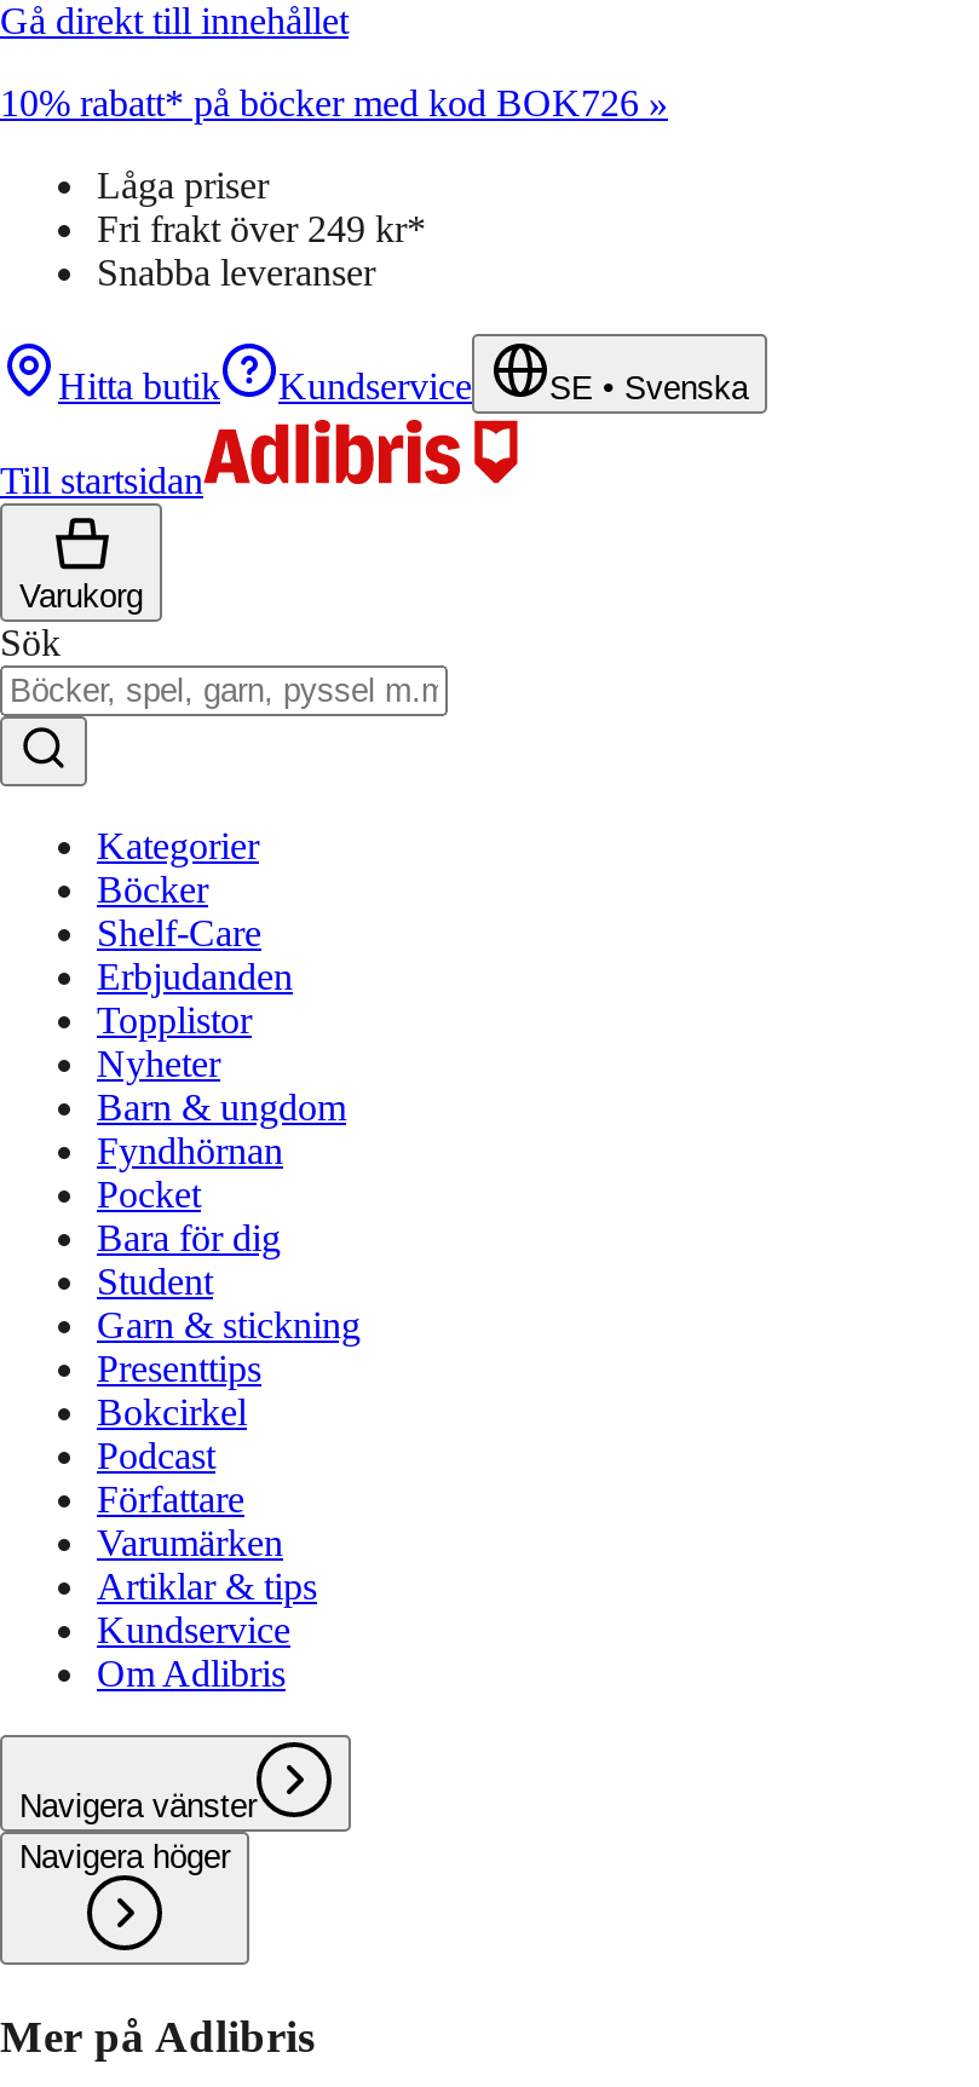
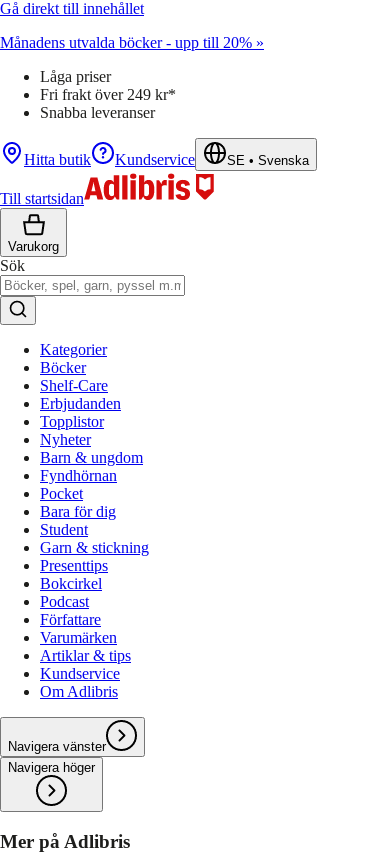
- 10% rabatt* på böcker med kod BOK726 »
+ Månadens utvalda böcker - upp till 20% »
